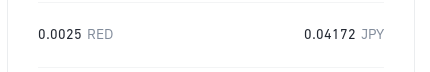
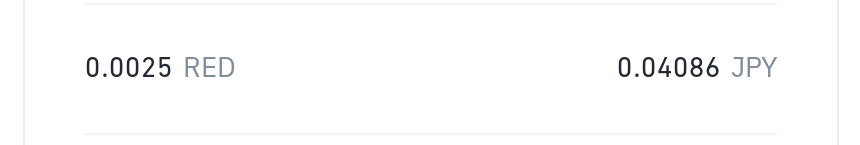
- 0.04172 JPY
+ 0.04086 JPY
